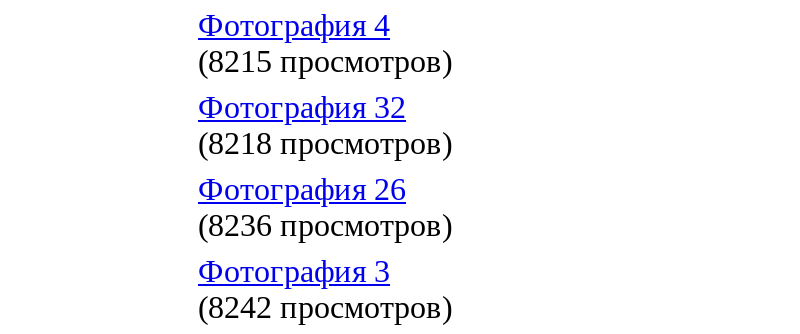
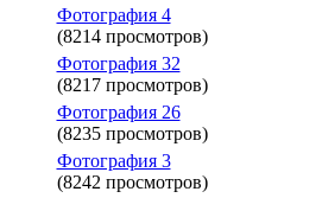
- (8215 просмотров)
+ (8214 просмотров)

- (8218 просмотров)
+ (8217 просмотров)

- (8236 просмотров)
+ (8235 просмотров)
